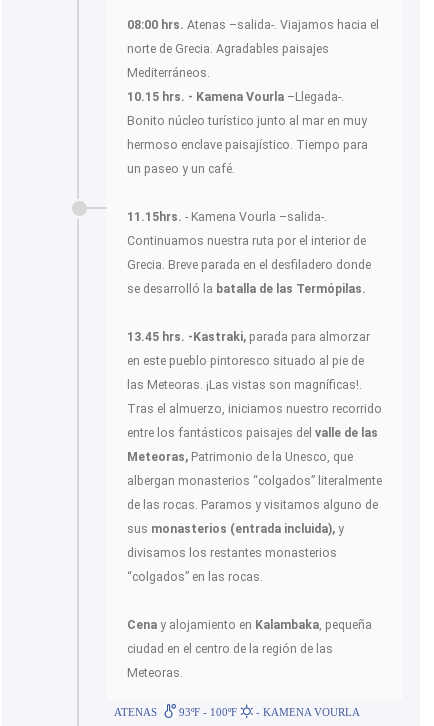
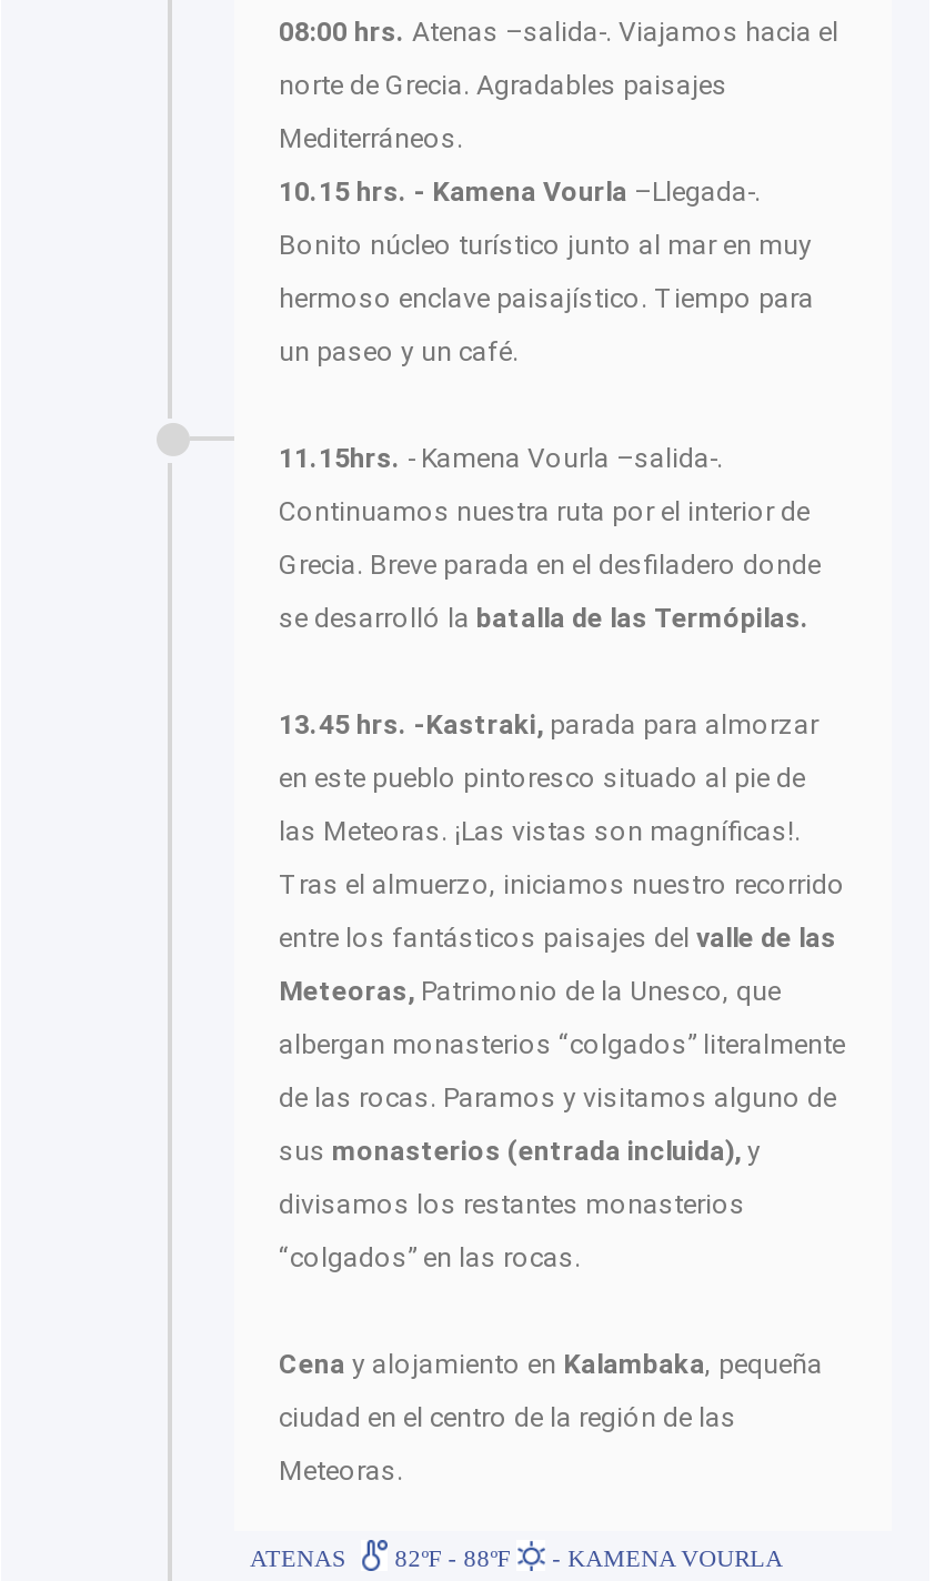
- ATENAS 93ºF - 100ºF - KAMENA VOURLA
+ ATENAS 82ºF - 88ºF - KAMENA VOURLA
